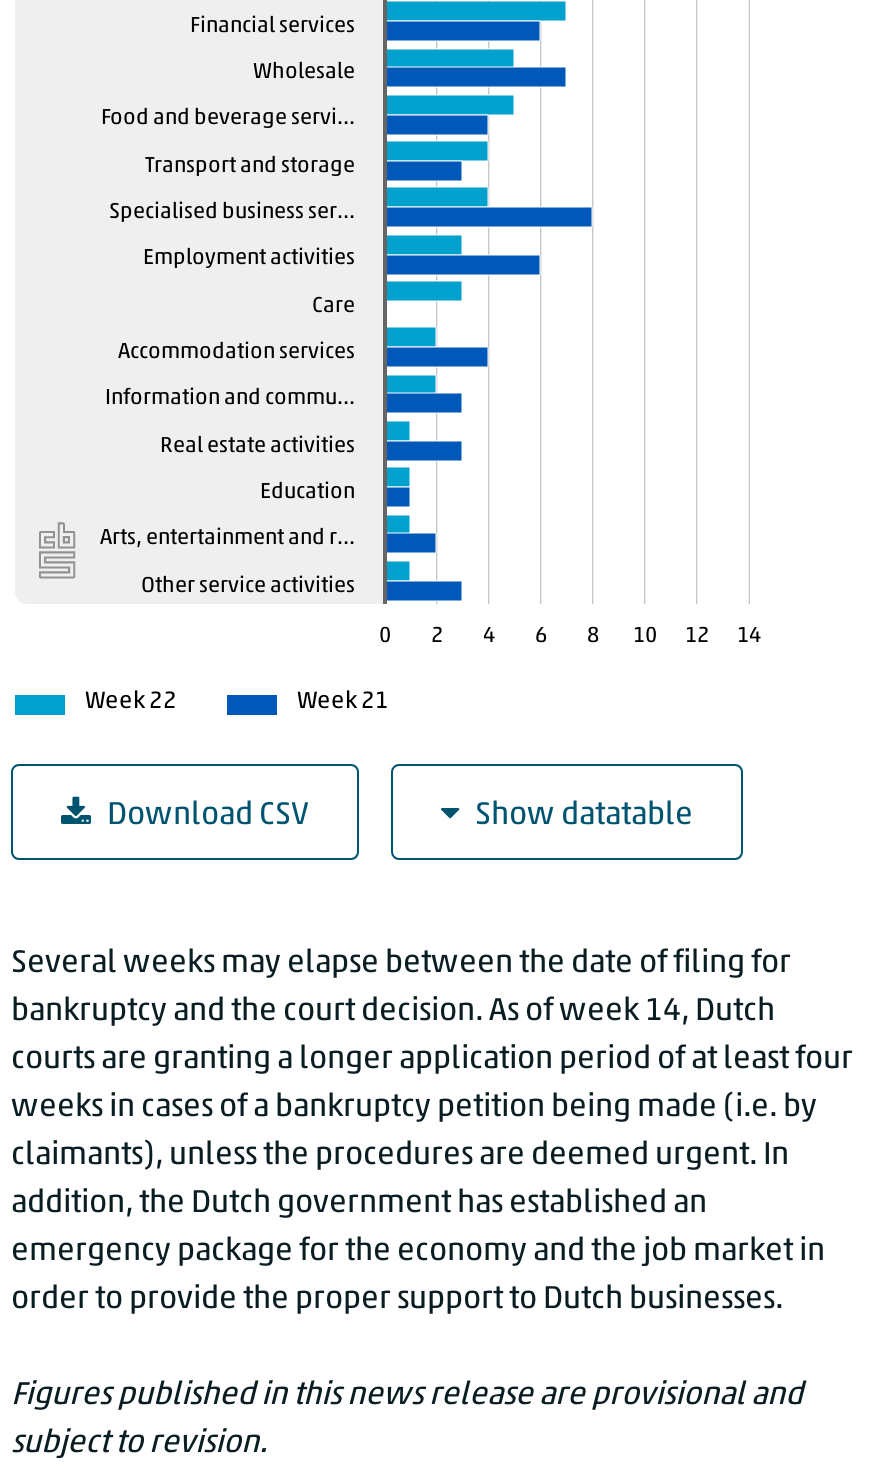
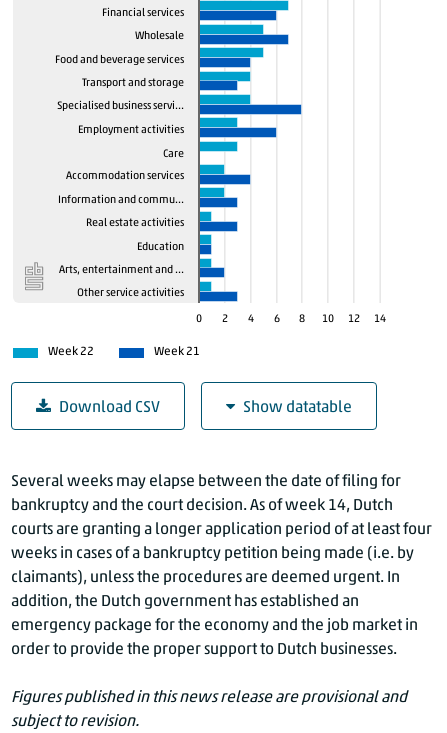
- Food and beverage servi…
+ Food and beverage services

- Specialised business ser…
+ Specialised business servi…

- Arts, entertainment and r…
+ Arts, entertainment and …
